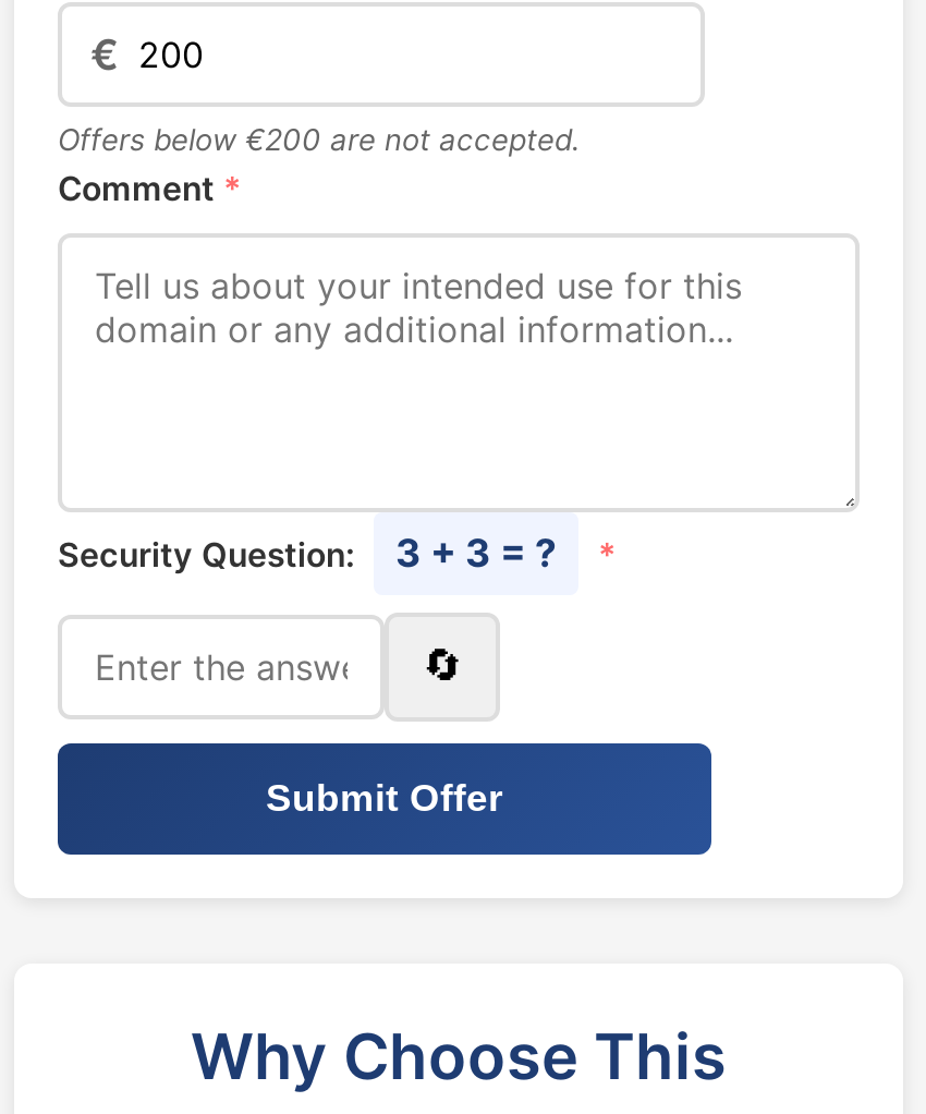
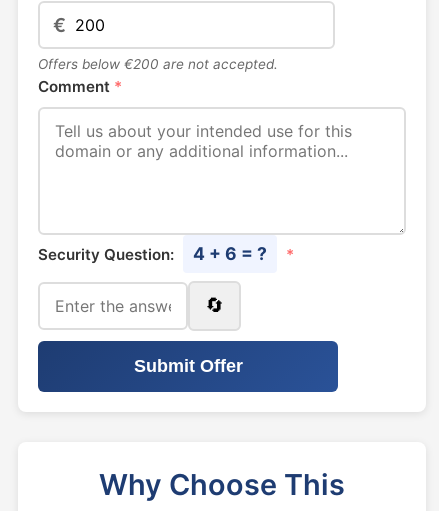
- 3 + 3 = ?
+ 4 + 6 = ?
